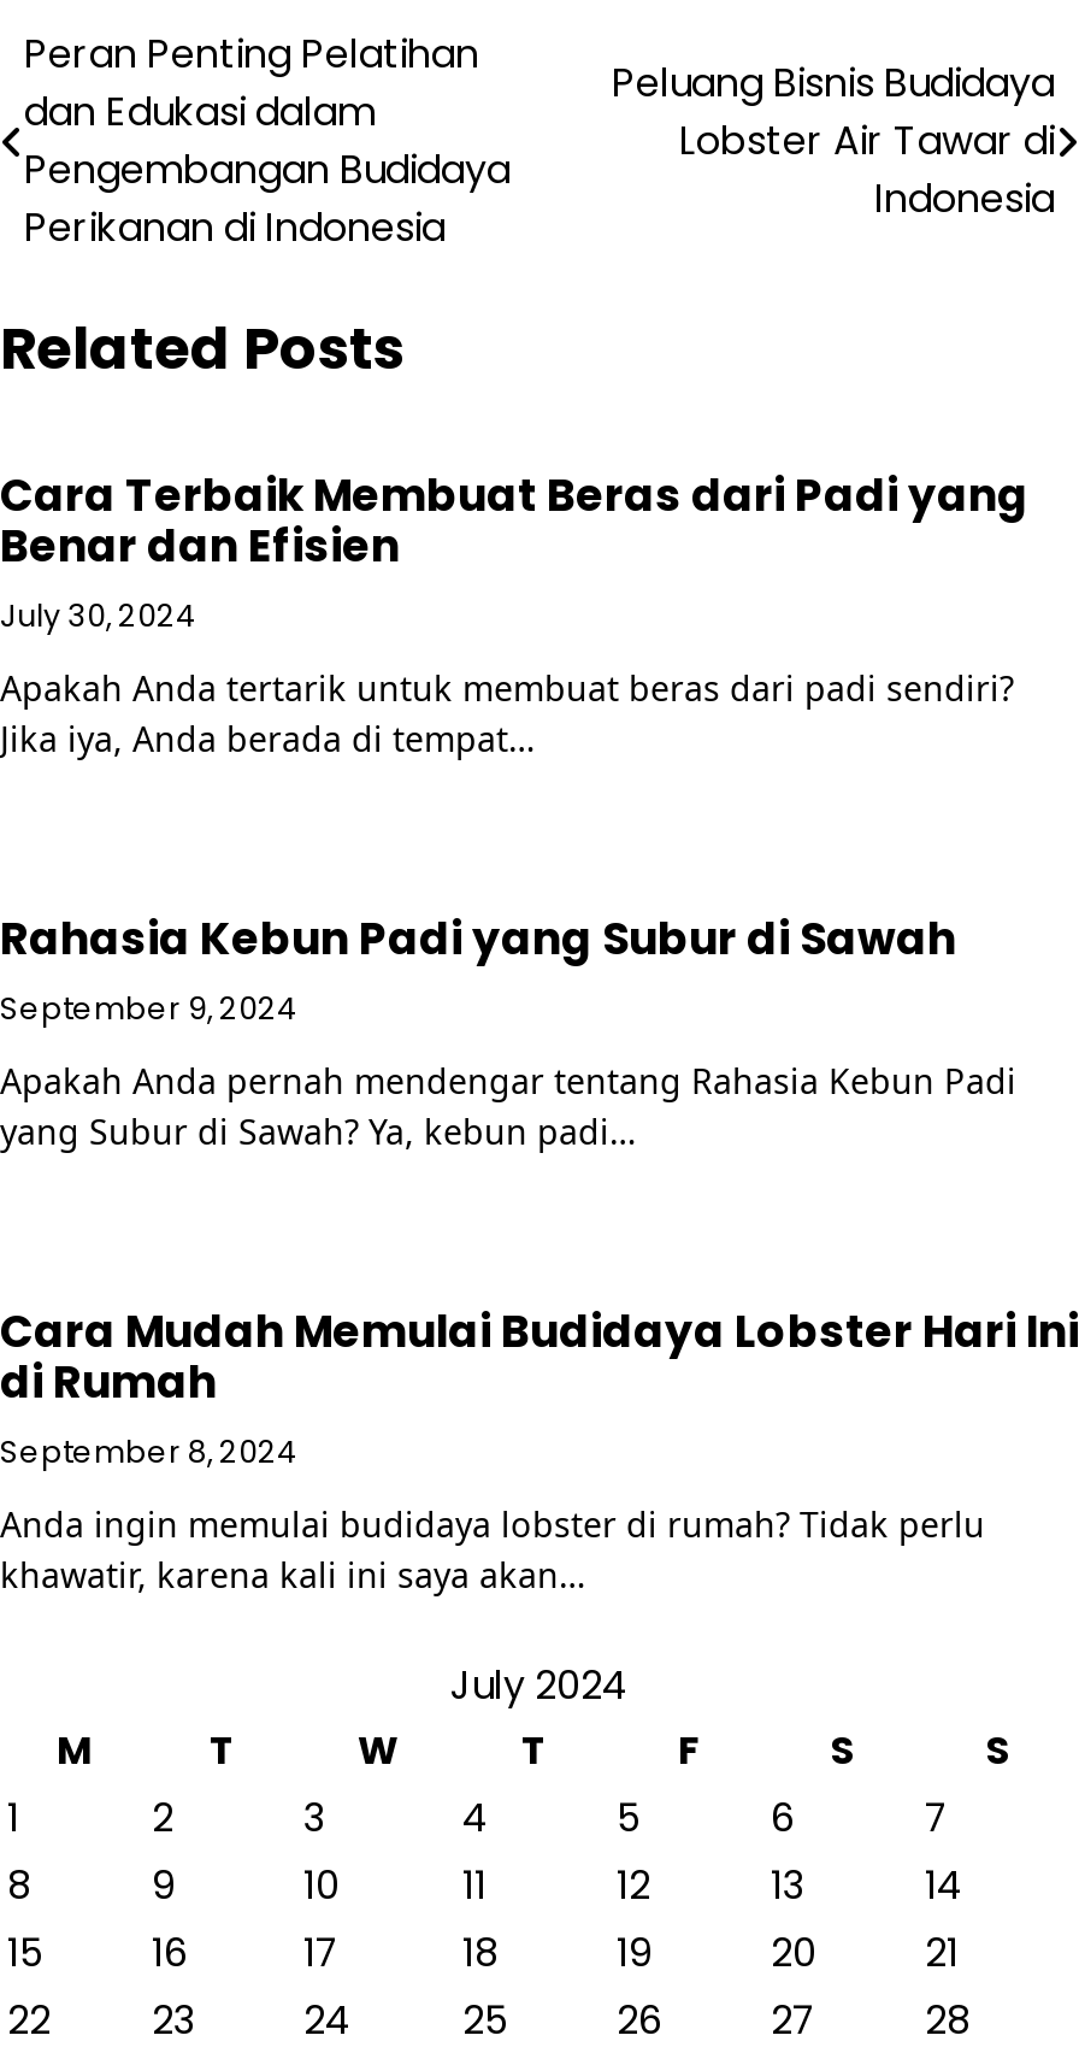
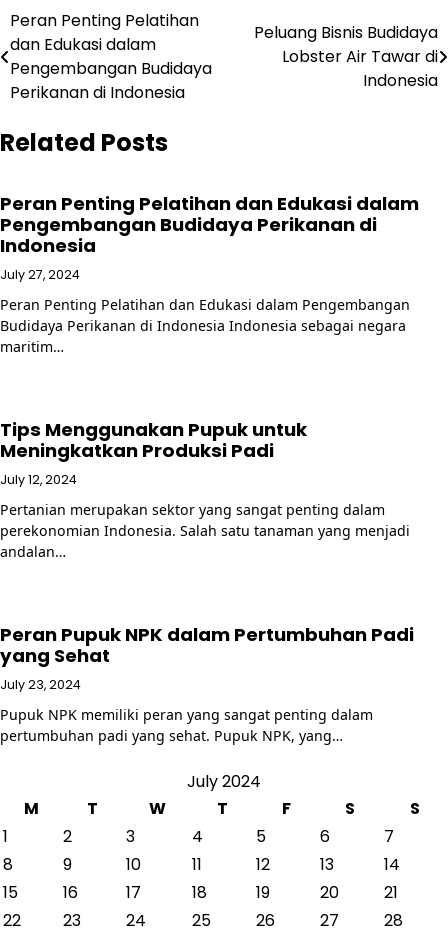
- Cara Terbaik Membuat Beras dari Padi yang
- Benar dan Efisien
- July 30, 2024
+ Peran Penting Pelatihan dan Edukasi dalam
+ Pengembangan Budidaya Perikanan di
+ Indonesia
+ July 27, 2024

- Apakah Anda tertarik untuk membuat beras dari padi sendiri?
- Jika iya, Anda berada di tempat…
+ Peran Penting Pelatihan dan Edukasi dalam Pengembangan
+ Budidaya Perikanan di Indonesia Indonesia sebagai negara
+ maritim…

- Rahasia Kebun Padi yang Subur di Sawah
- September 9, 2024
+ Tips Menggunakan Pupuk untuk
+ Meningkatkan Produksi Padi
+ July 12, 2024

- Apakah Anda pernah mendengar tentang Rahasia Kebun Padi
- yang Subur di Sawah? Ya, kebun padi…
+ Pertanian merupakan sektor yang sangat penting dalam
+ perekonomian Indonesia. Salah satu tanaman yang menjadi
+ andalan…

- Cara Mudah Memulai Budidaya Lobster Hari Ini
- di Rumah
- September 8, 2024
+ Peran Pupuk NPK dalam Pertumbuhan Padi
+ yang Sehat
+ July 23, 2024

- Anda ingin memulai budidaya lobster di rumah? Tidak perlu
- khawatir, karena kali ini saya akan…
+ Pupuk NPK memiliki peran yang sangat penting dalam
+ pertumbuhan padi yang sehat. Pupuk NPK, yang…
